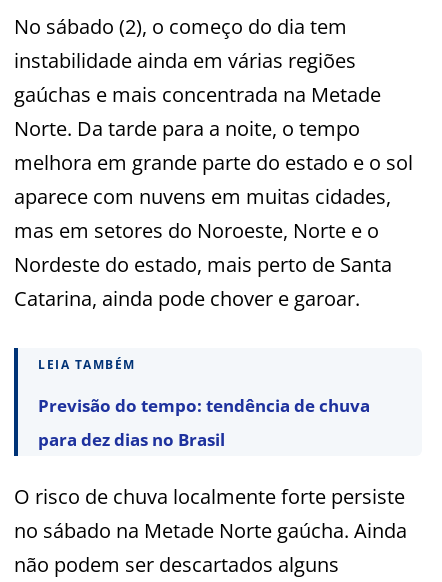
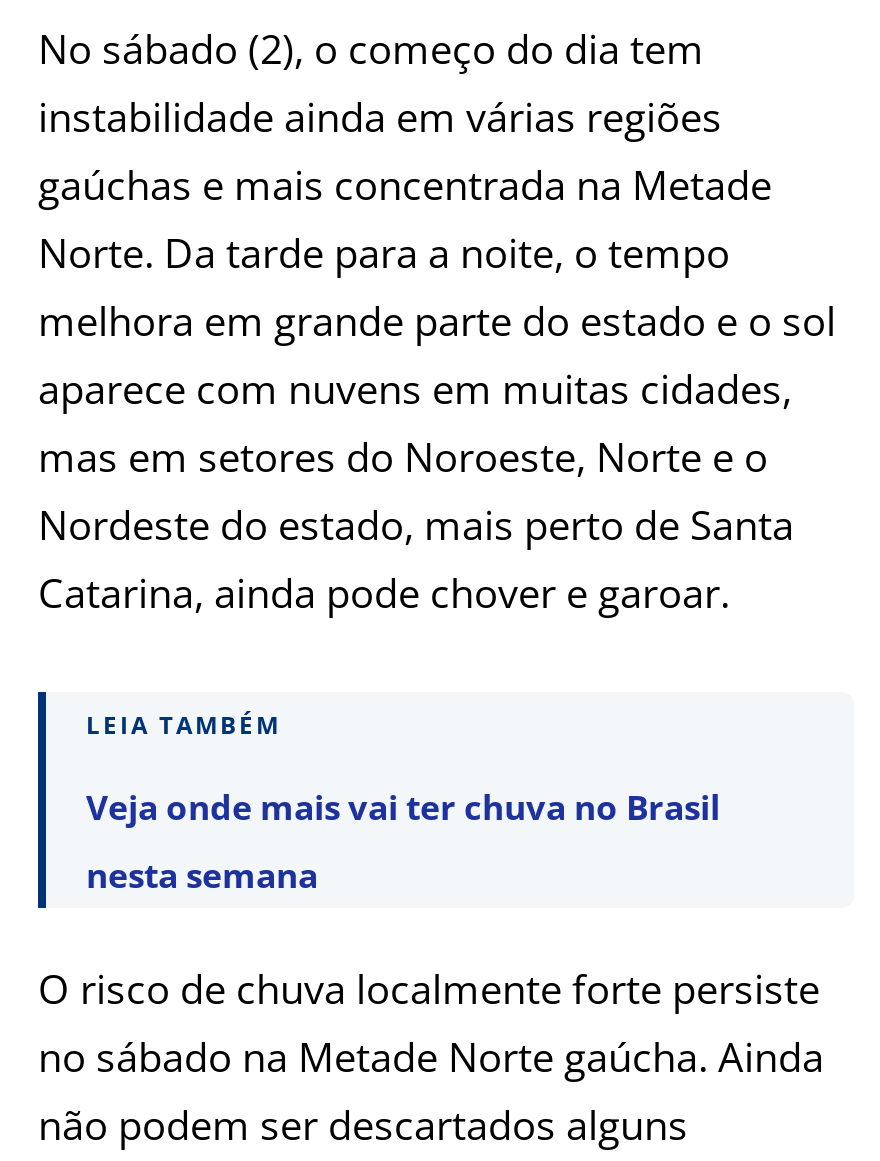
- Previsão do tempo: tendência de chuva
+ Veja onde mais vai ter chuva no Brasil

- para dez dias no Brasil
+ nesta semana
